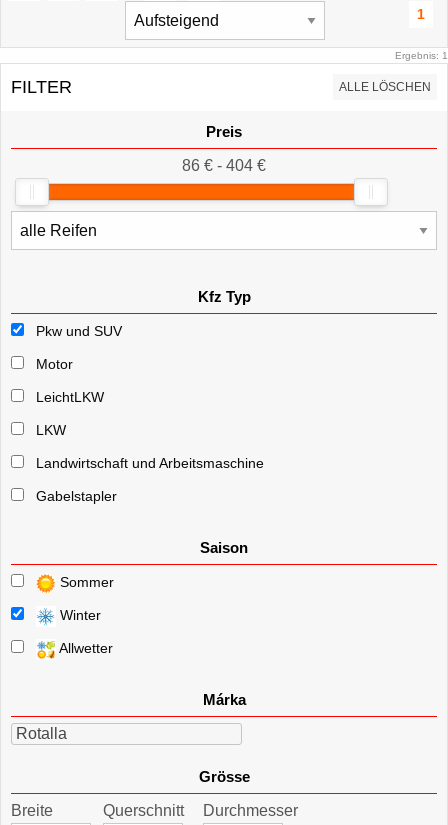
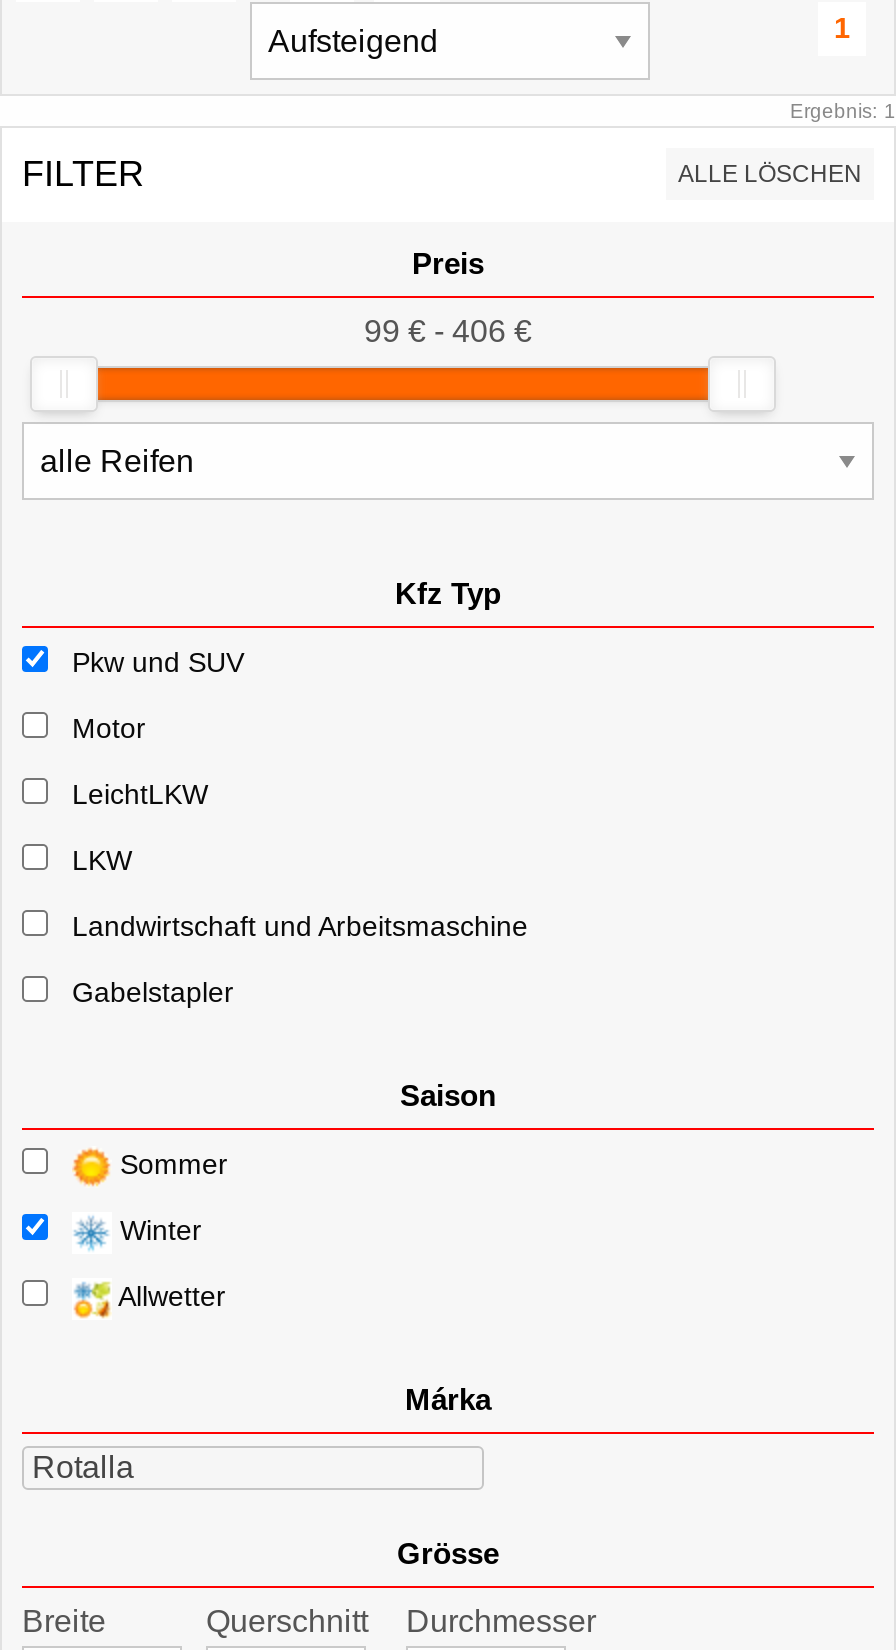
- 86 € - 404 €
+ 99 € - 406 €
